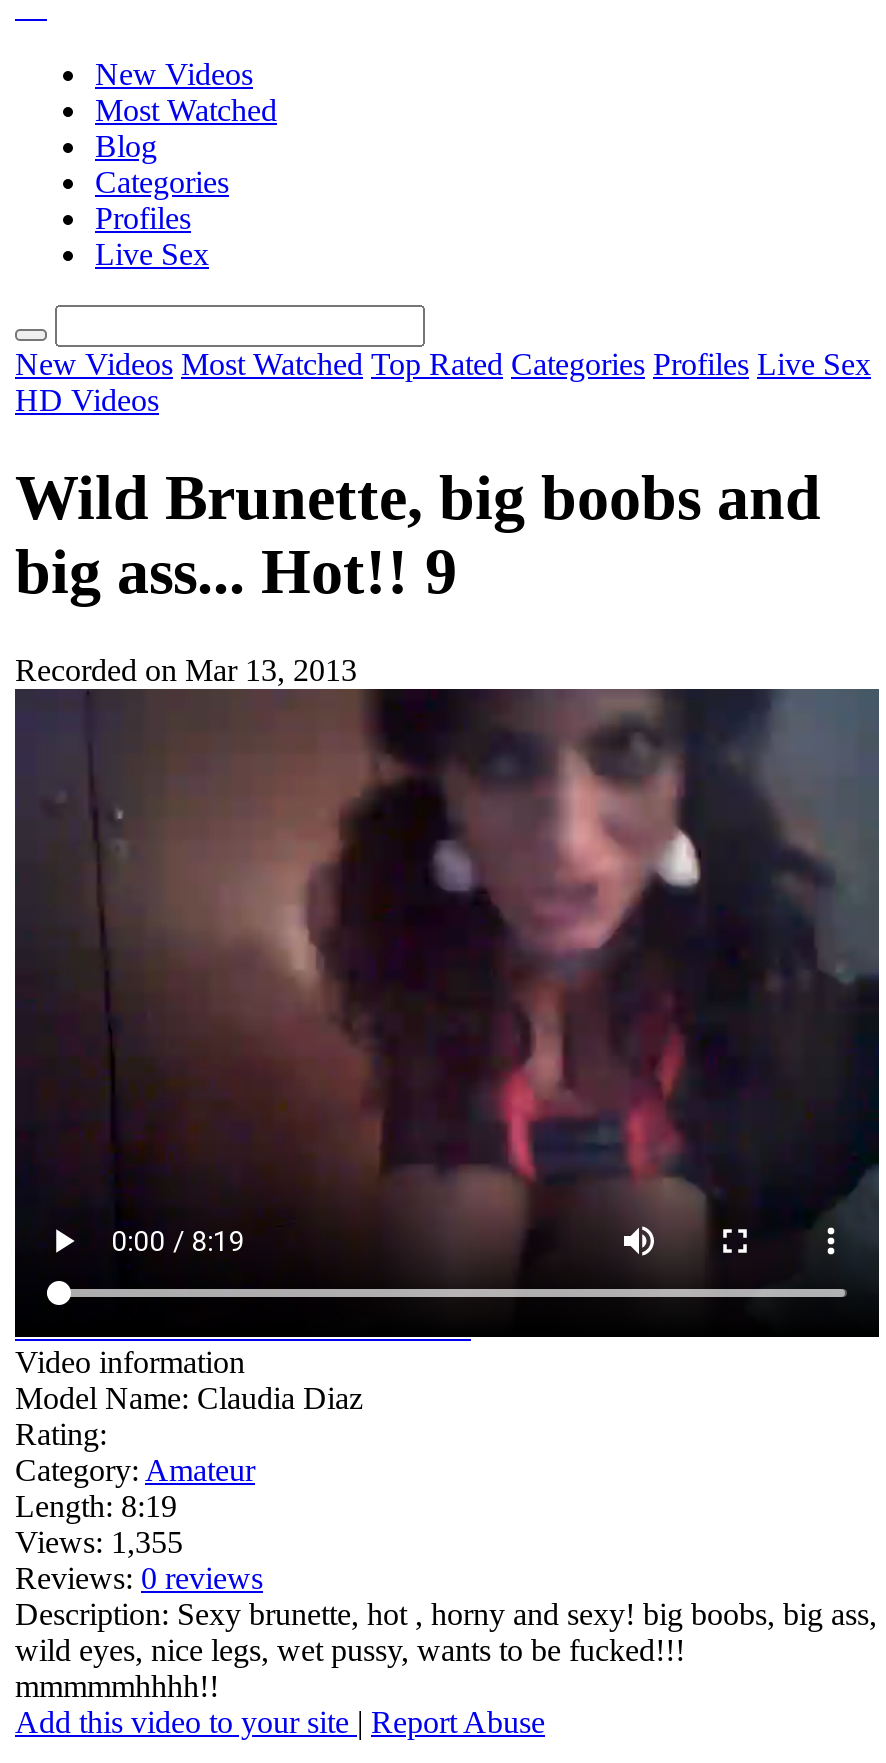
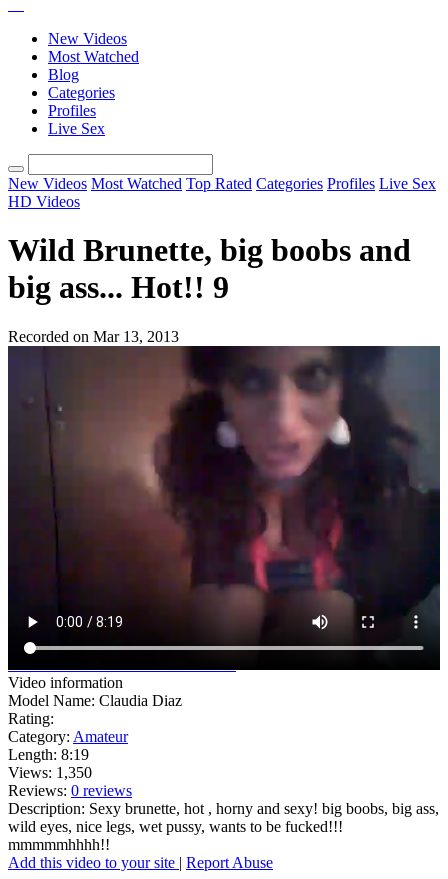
- Views: 1,355
+ Views: 1,350
